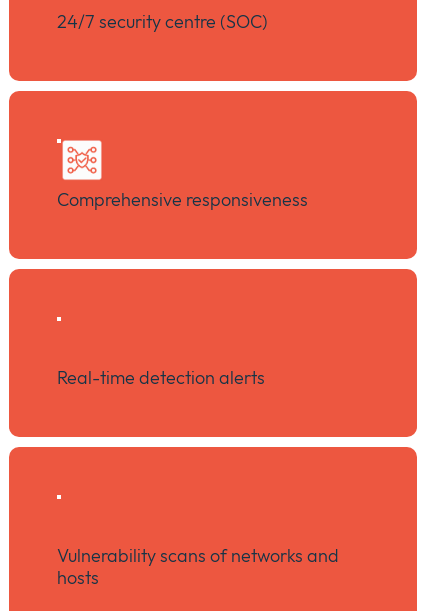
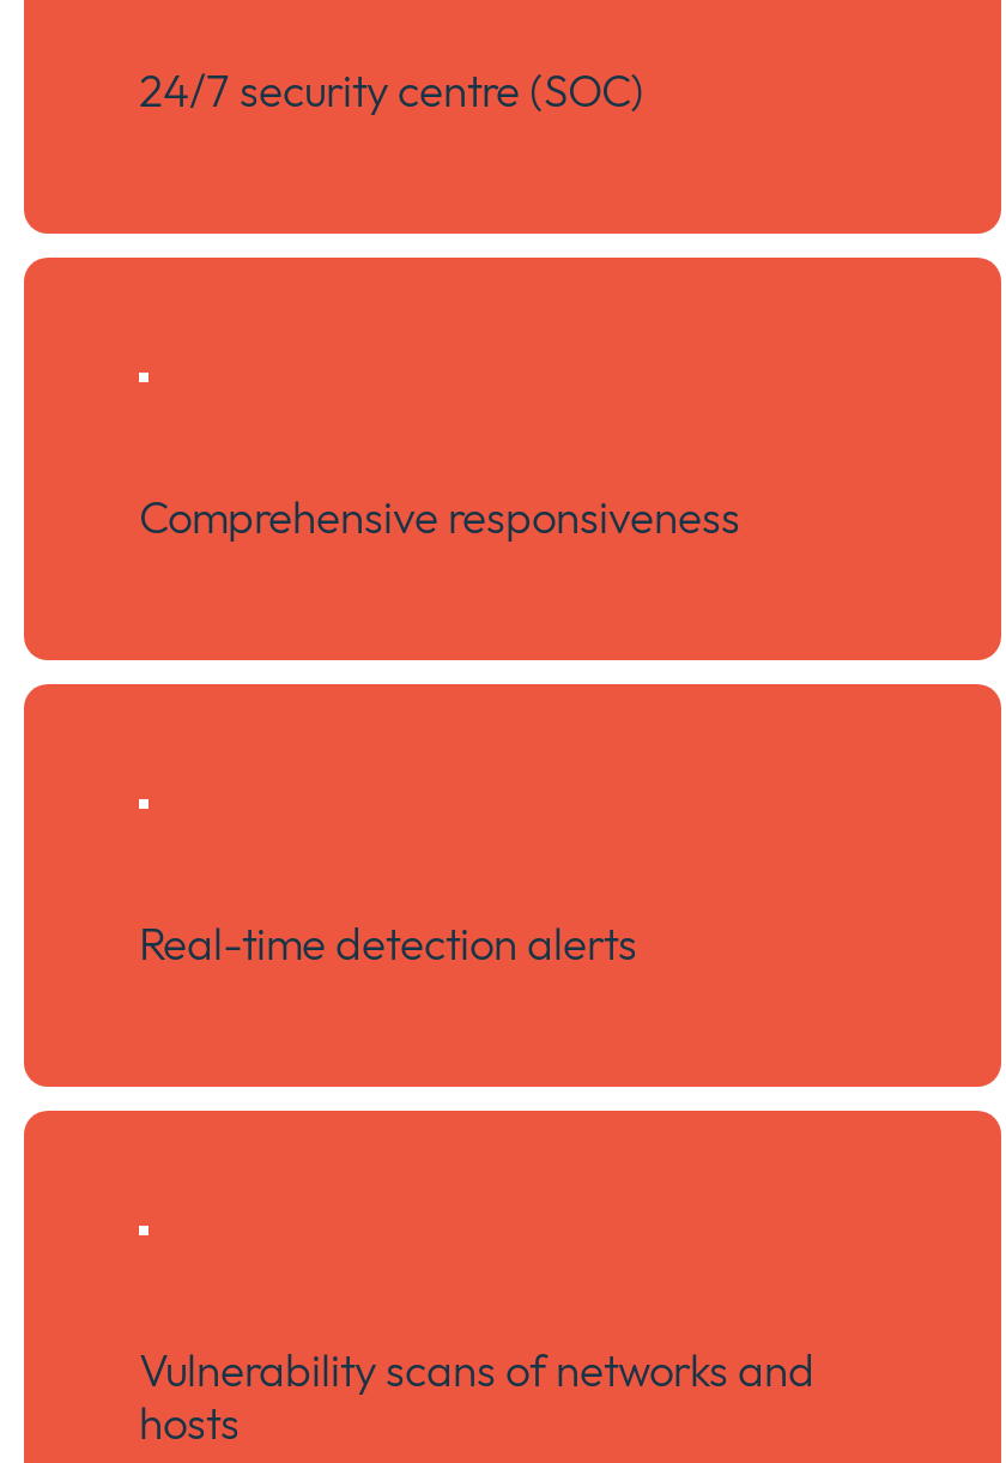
- [image]
